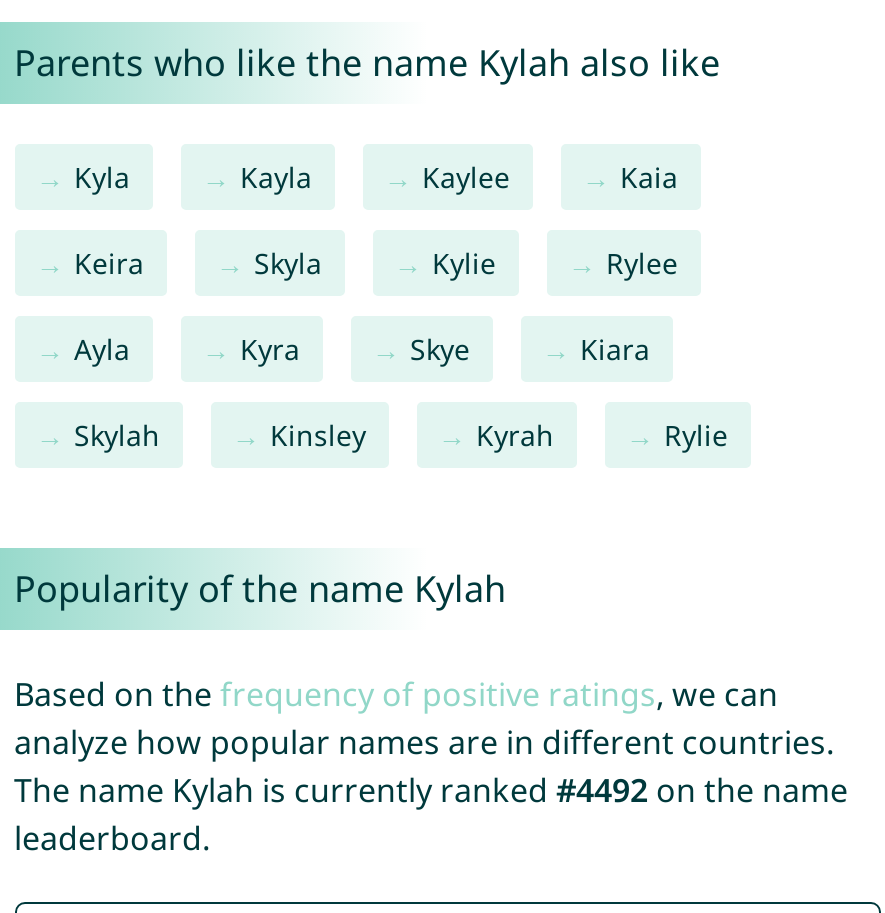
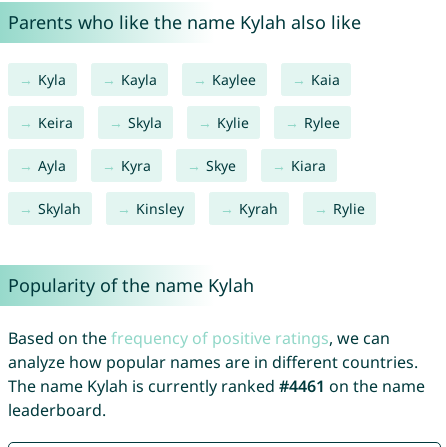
- The name Kylah is currently ranked #4492 on the name
+ The name Kylah is currently ranked #4461 on the name
